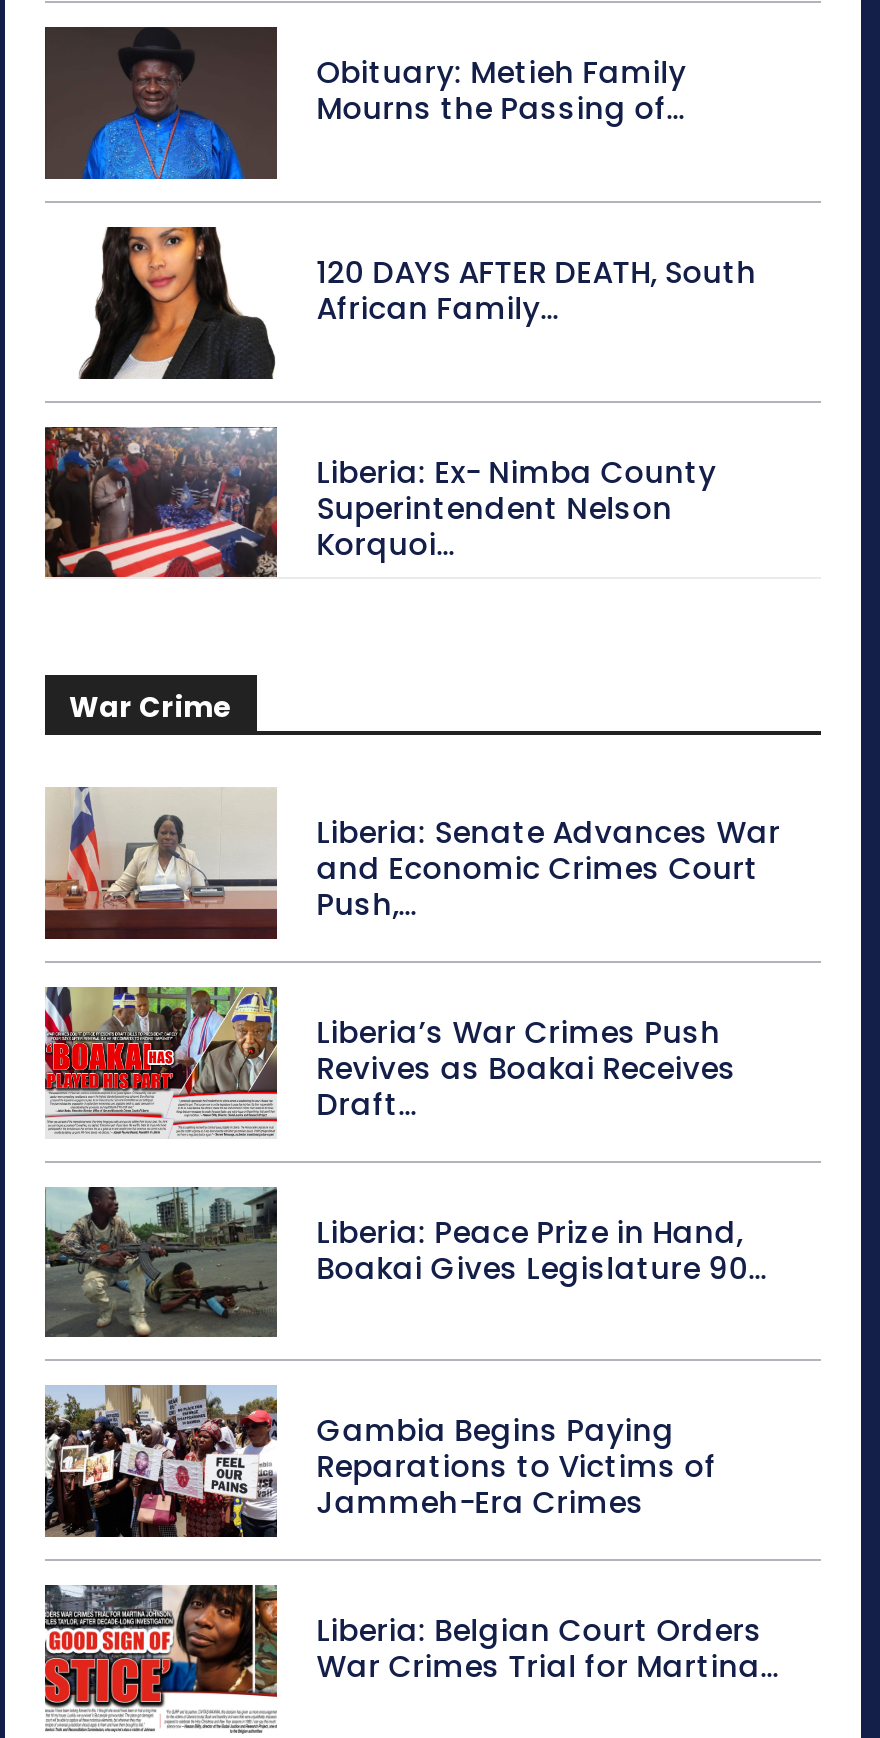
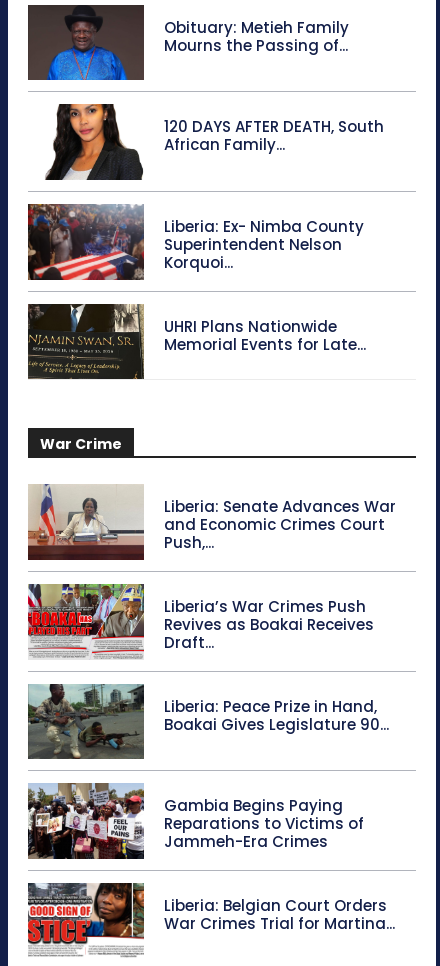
+ [image]
+ UHRI Plans Nationwide
+ Memorial Events for Late...
